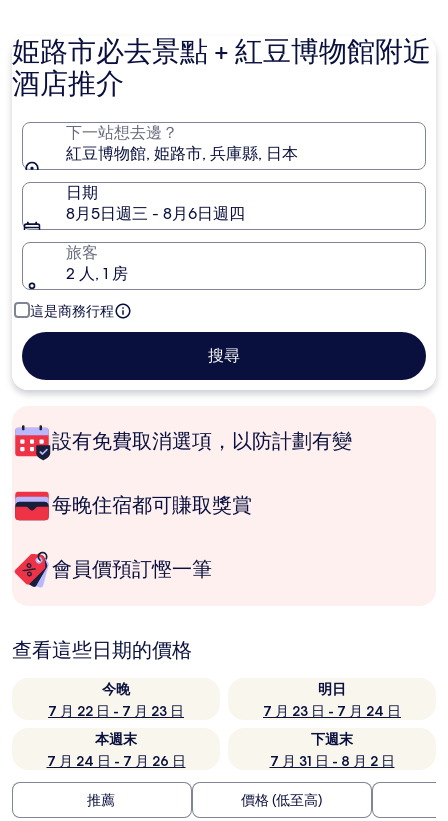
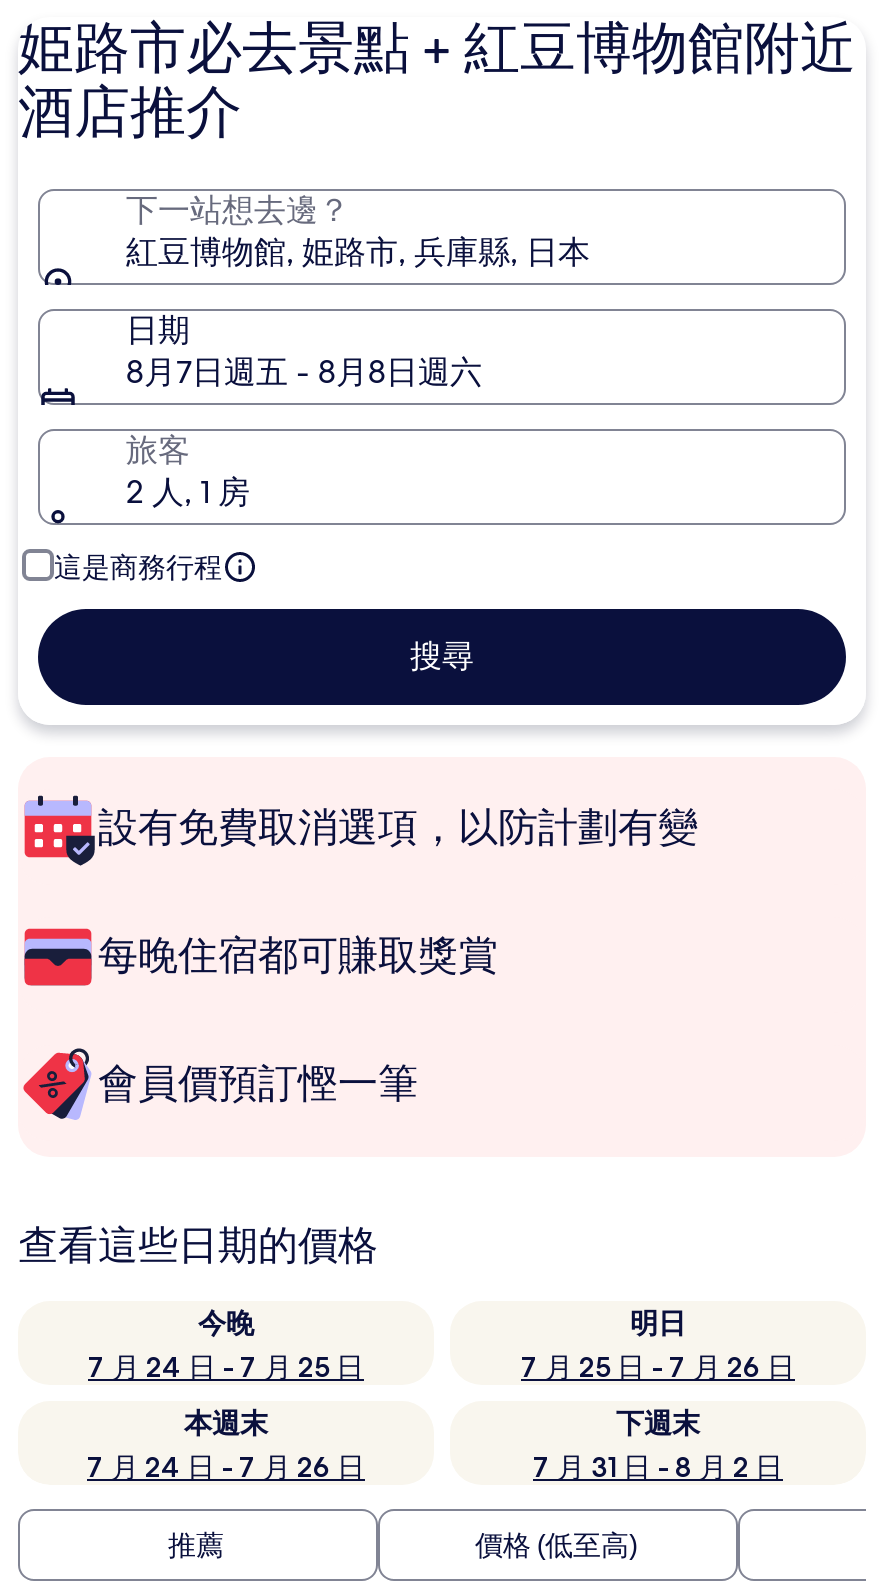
- 8月5日週三 - 8月6日週四
+ 8月7日週五 - 8月8日週六

- 7 月 22 日 - 7 月 23 日
+ 7 月 24 日 - 7 月 25 日

- 7 月 23 日 - 7 月 24 日
+ 7 月 25 日 - 7 月 26 日
